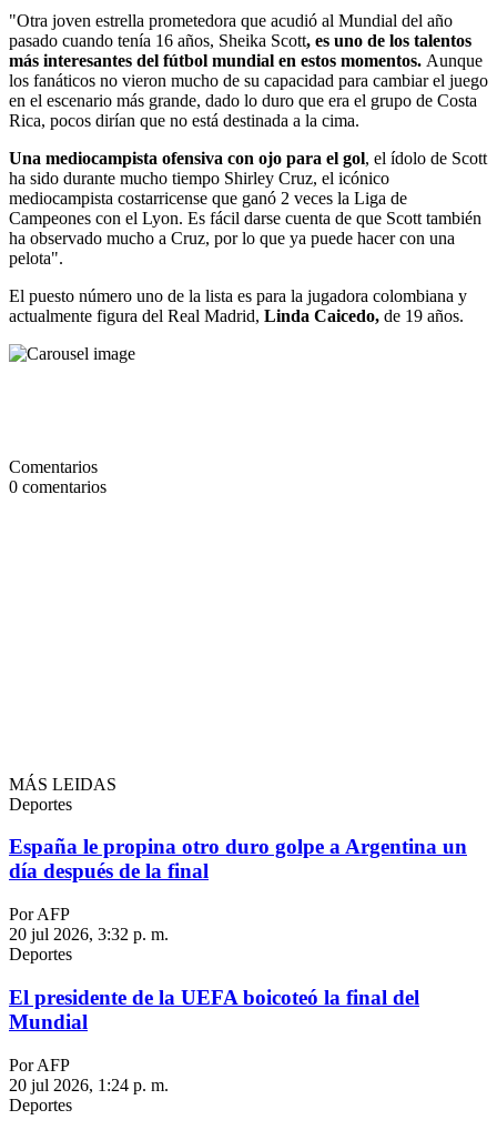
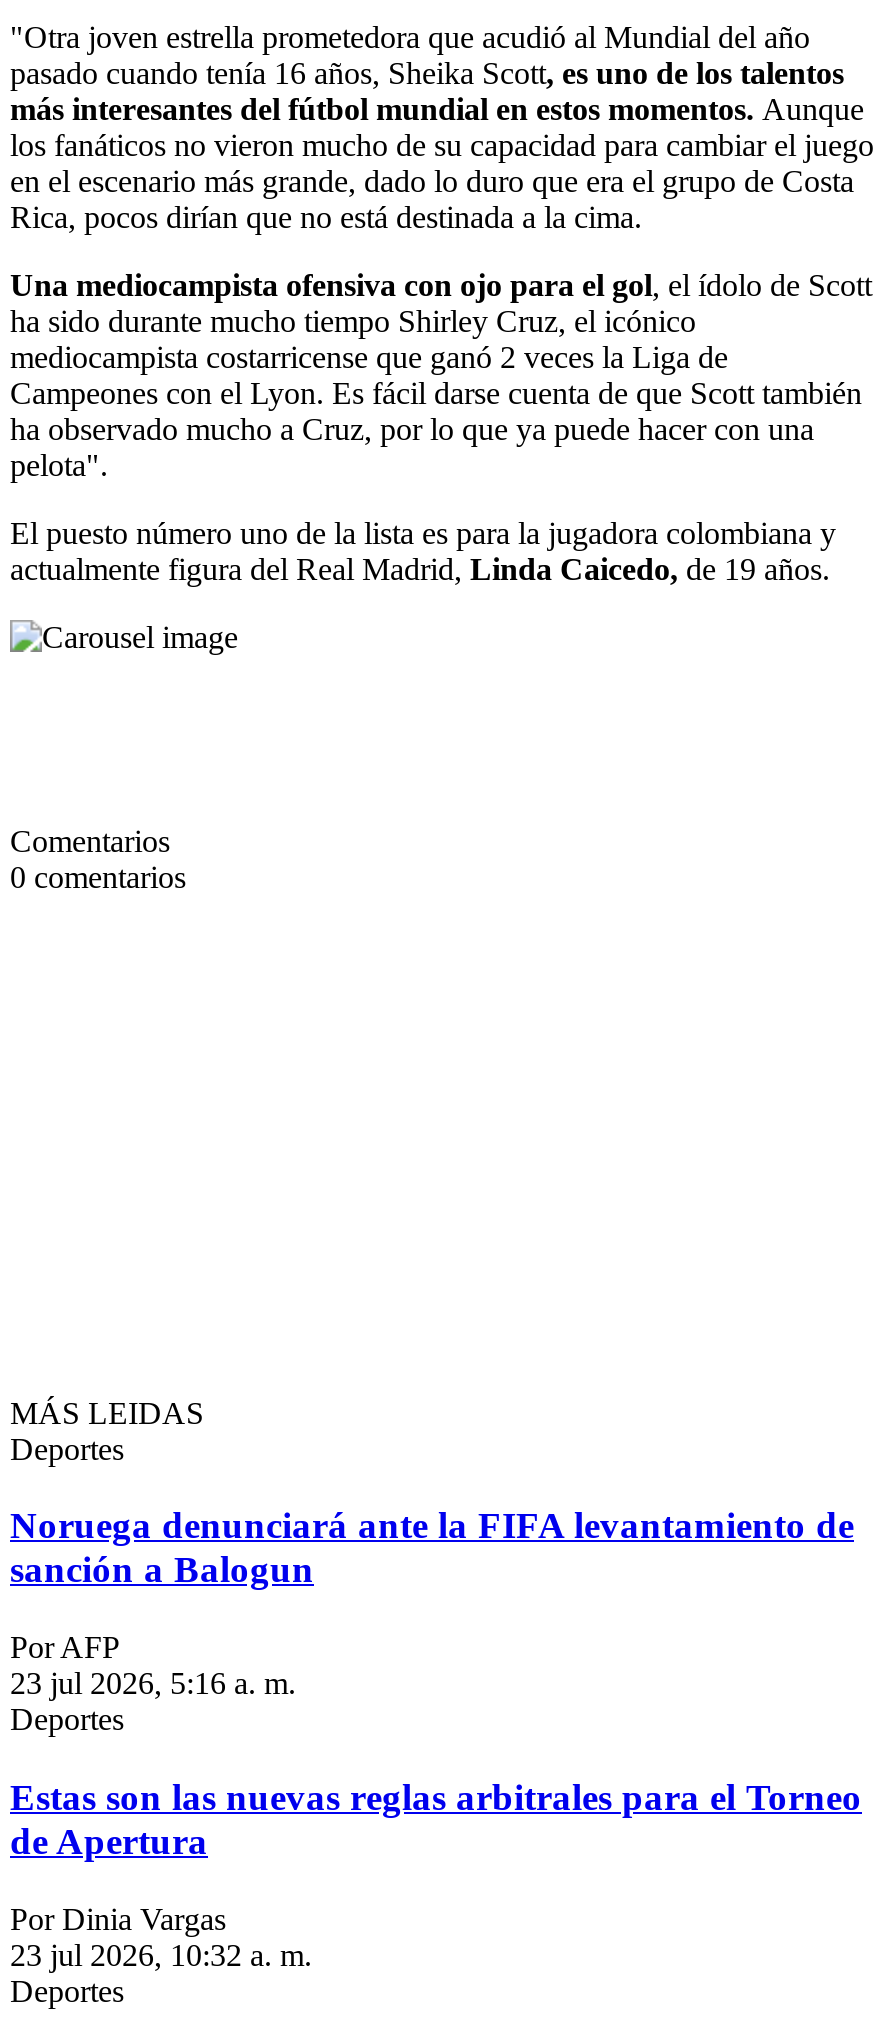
- España le propina otro duro golpe a Argentina un
- día después de la final
+ Noruega denunciará ante la FIFA levantamiento de
+ sanción a Balogun

- 20 jul 2026, 3:32 p. m.
+ 23 jul 2026, 5:16 a. m.

- El presidente de la UEFA boicoteó la final del
- Mundial
+ Estas son las nuevas reglas arbitrales para el Torneo
+ de Apertura

- Por AFP
- 20 jul 2026, 1:24 p. m.
+ Por Dinia Vargas
+ 23 jul 2026, 10:32 a. m.
